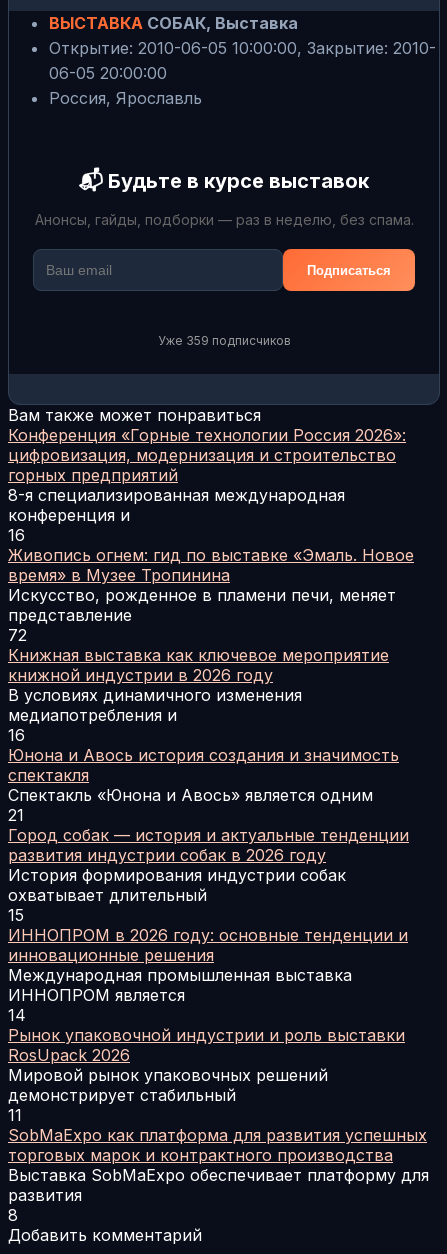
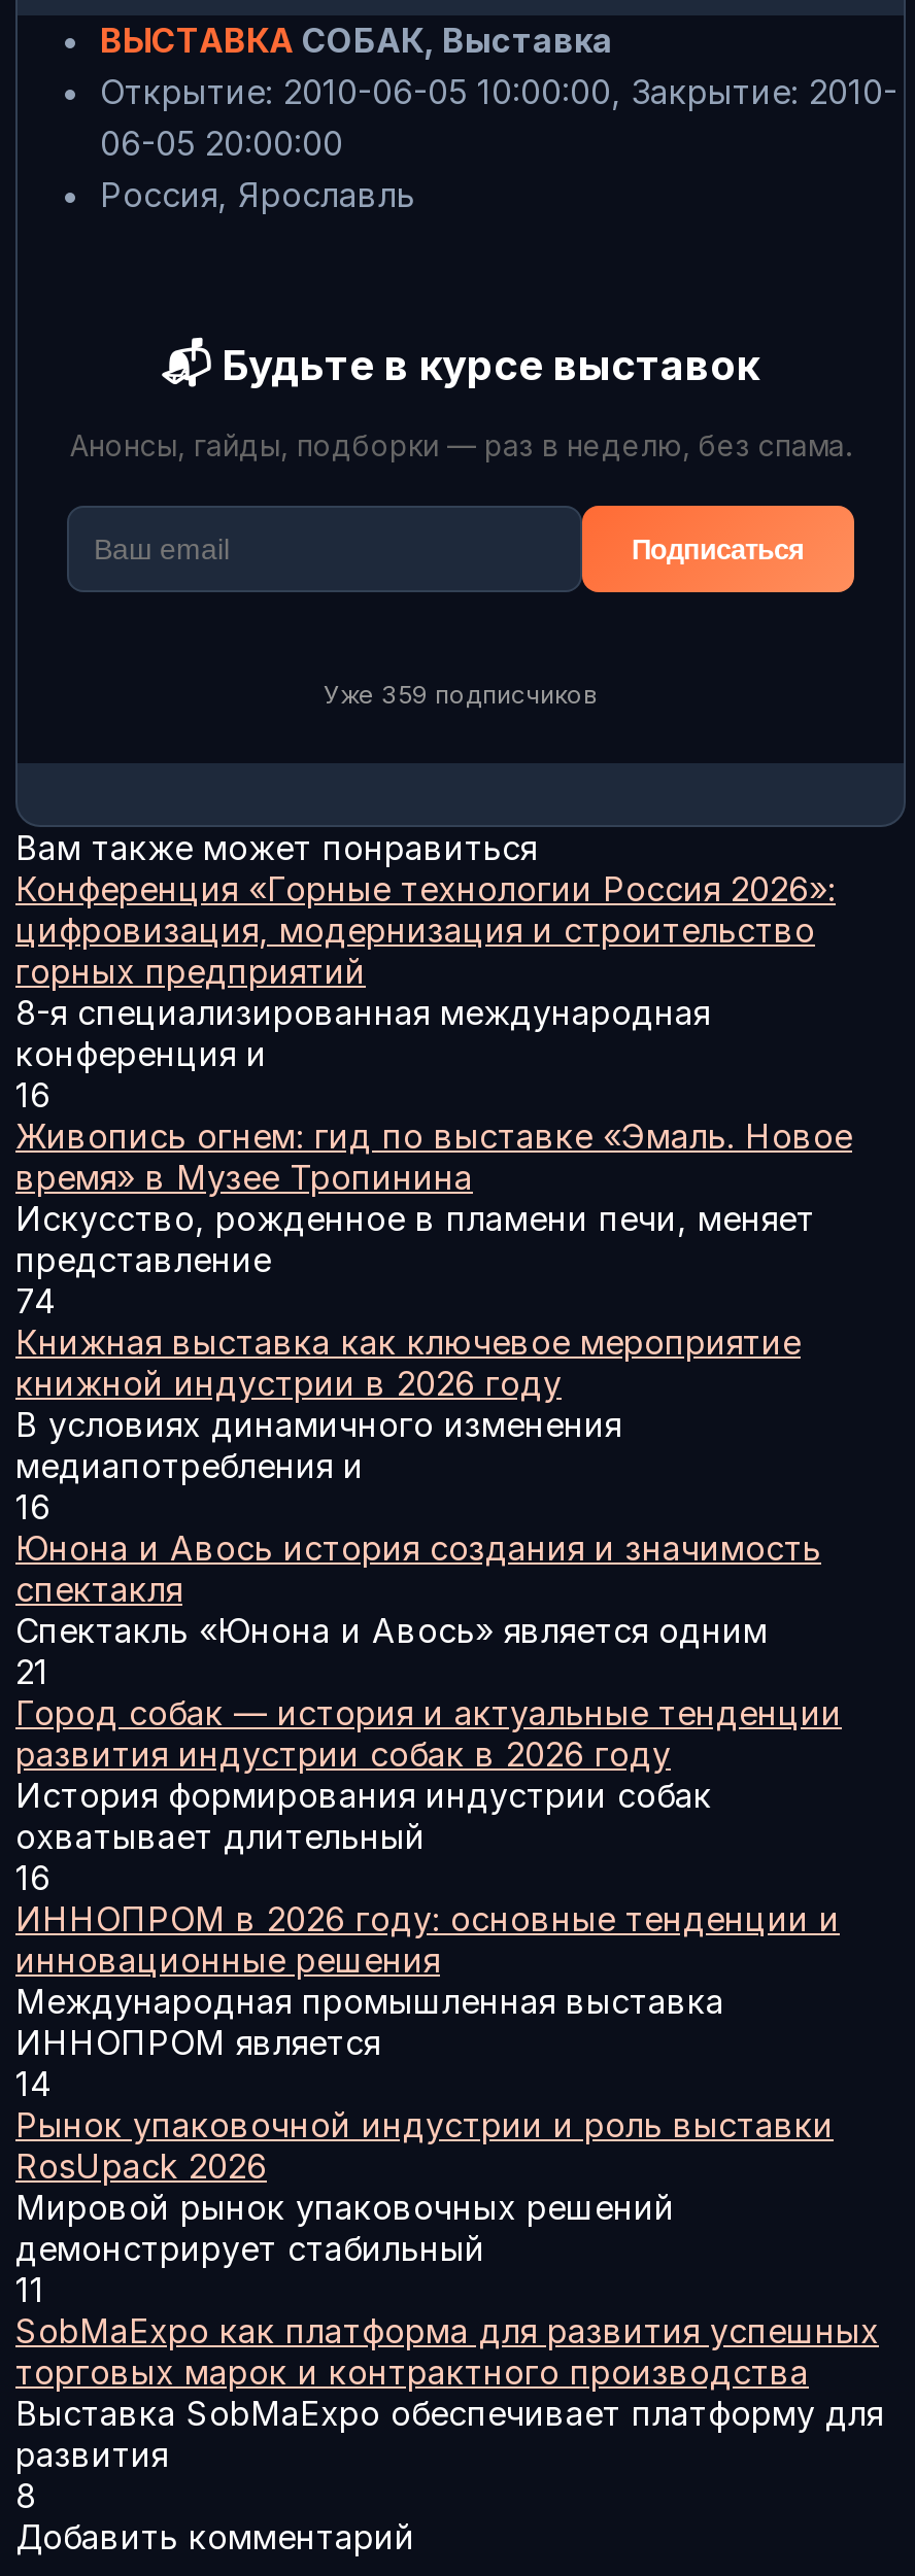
- 72
+ 74

- 15
+ 16
